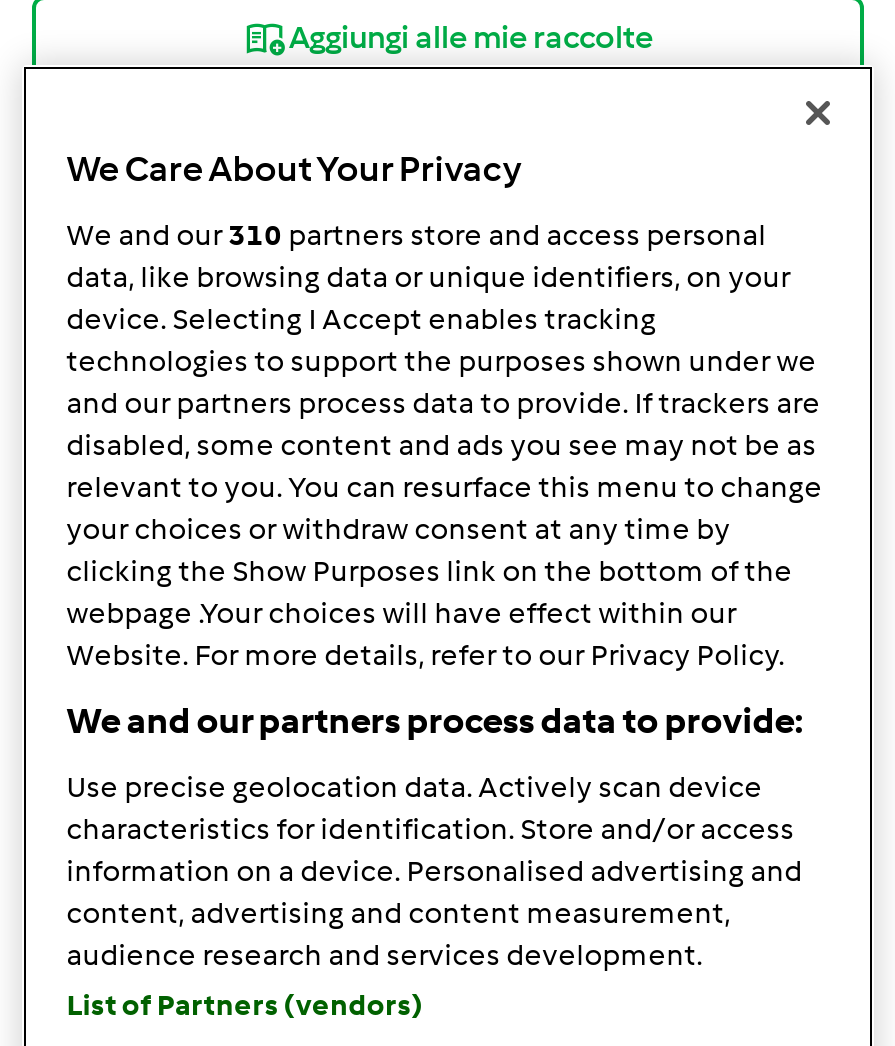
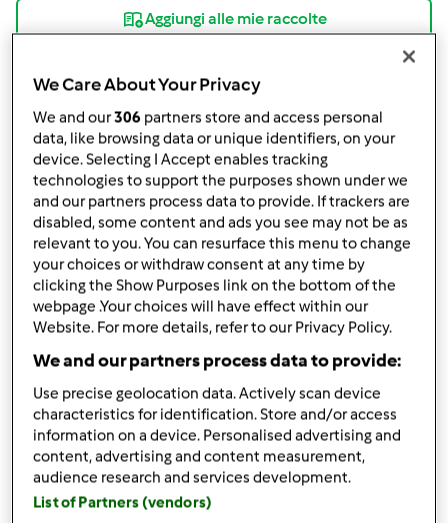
- We and our310 partners store and access personal
+ We and our306 partners store and access personal
